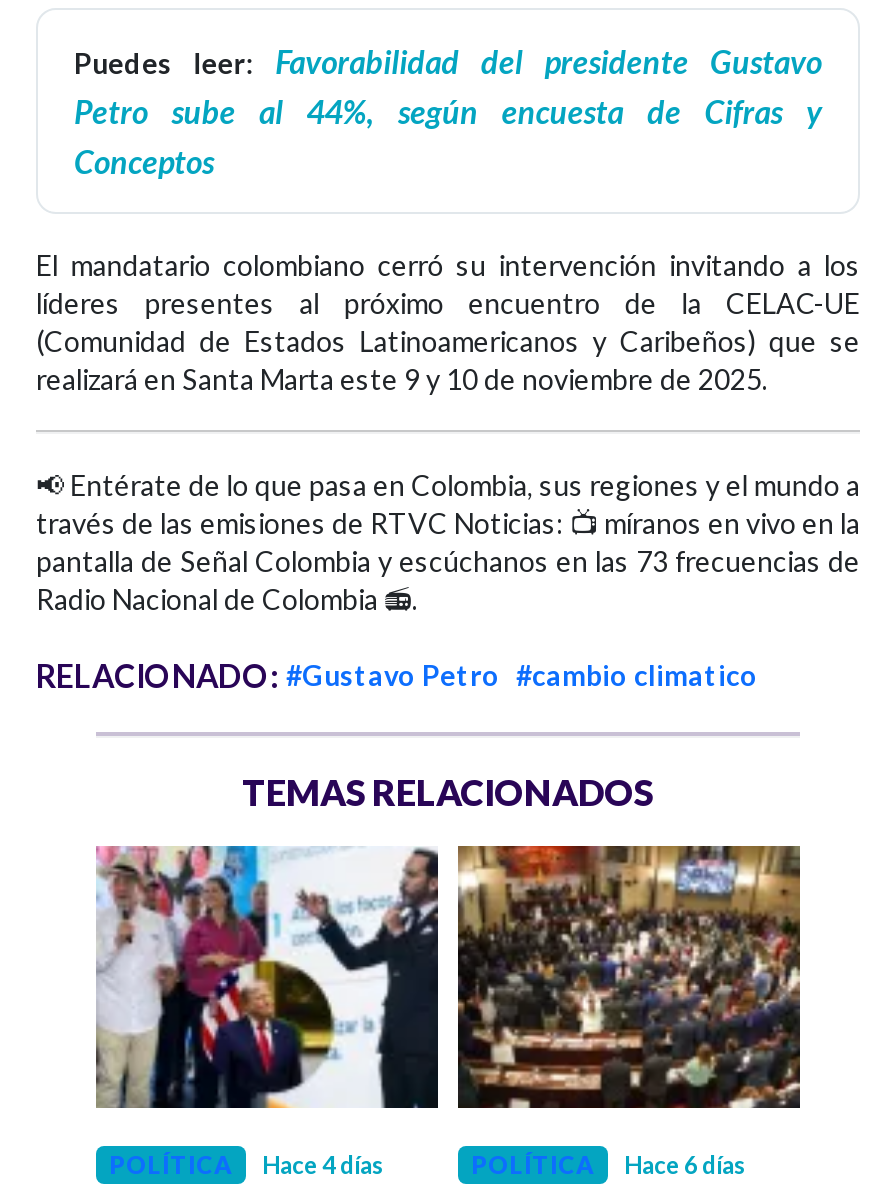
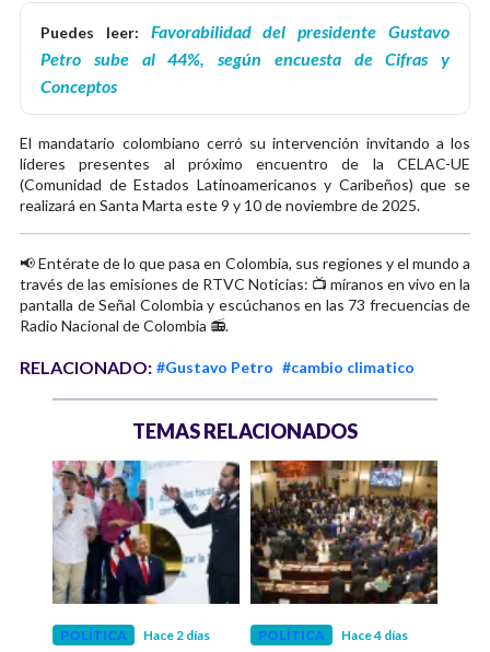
- Hace 4 días
+ Hace 2 días

- Hace 6 días
+ Hace 4 días
